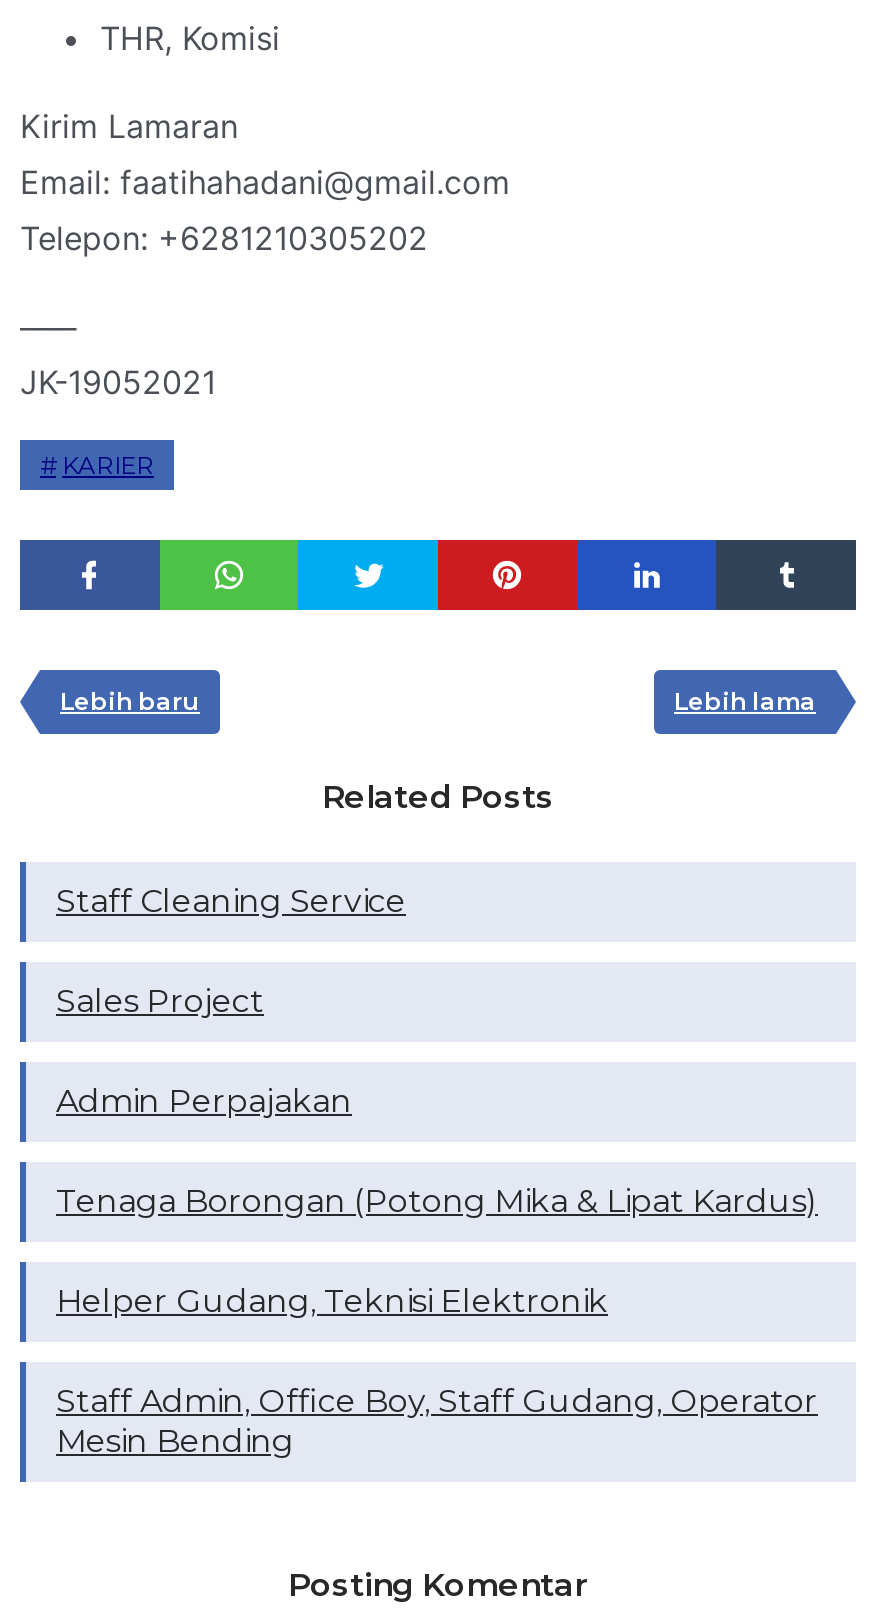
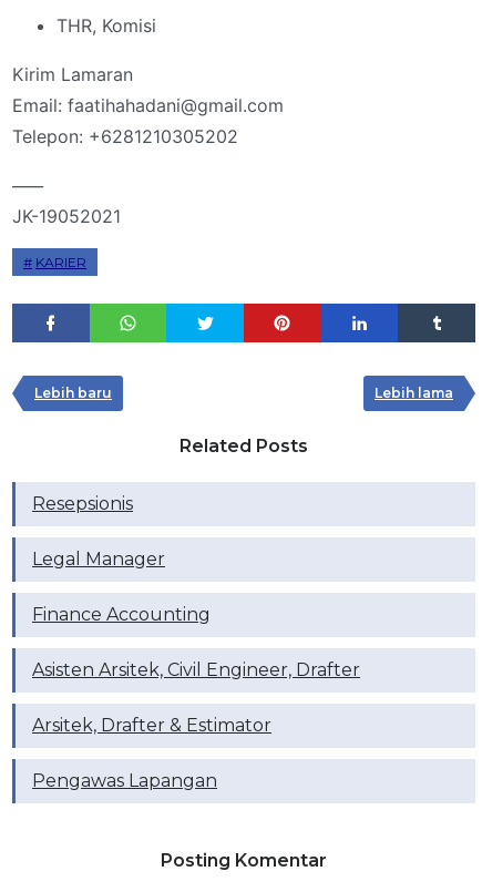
- Staff Cleaning Service
+ Resepsionis

- Sales Project
+ Legal Manager

- Admin Perpajakan
+ Finance Accounting

- Tenaga Borongan (Potong Mika & Lipat Kardus)
+ Asisten Arsitek, Civil Engineer, Drafter

- Helper Gudang, Teknisi Elektronik
+ Arsitek, Drafter & Estimator

- Staff Admin, Office Boy, Staff Gudang, Operator
- Mesin Bending
+ Pengawas Lapangan
